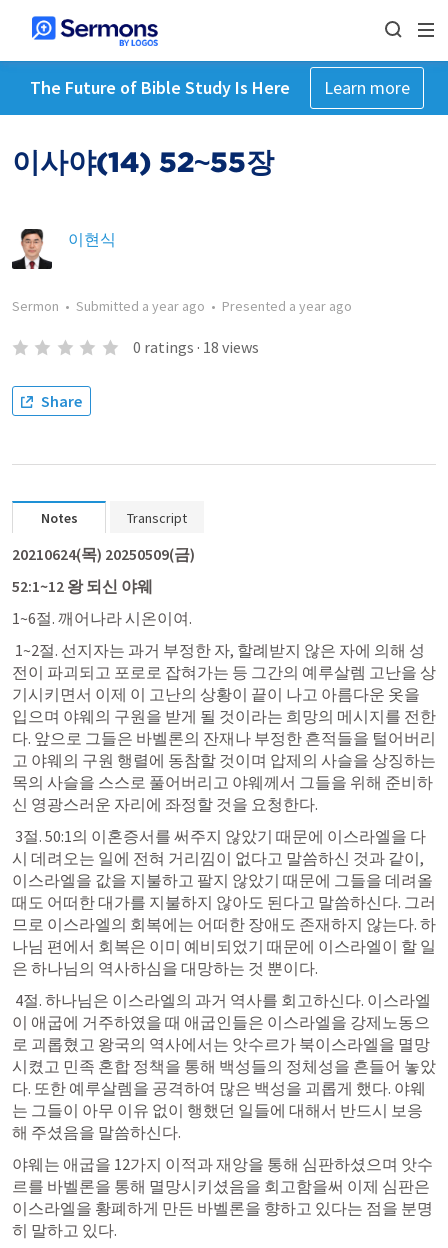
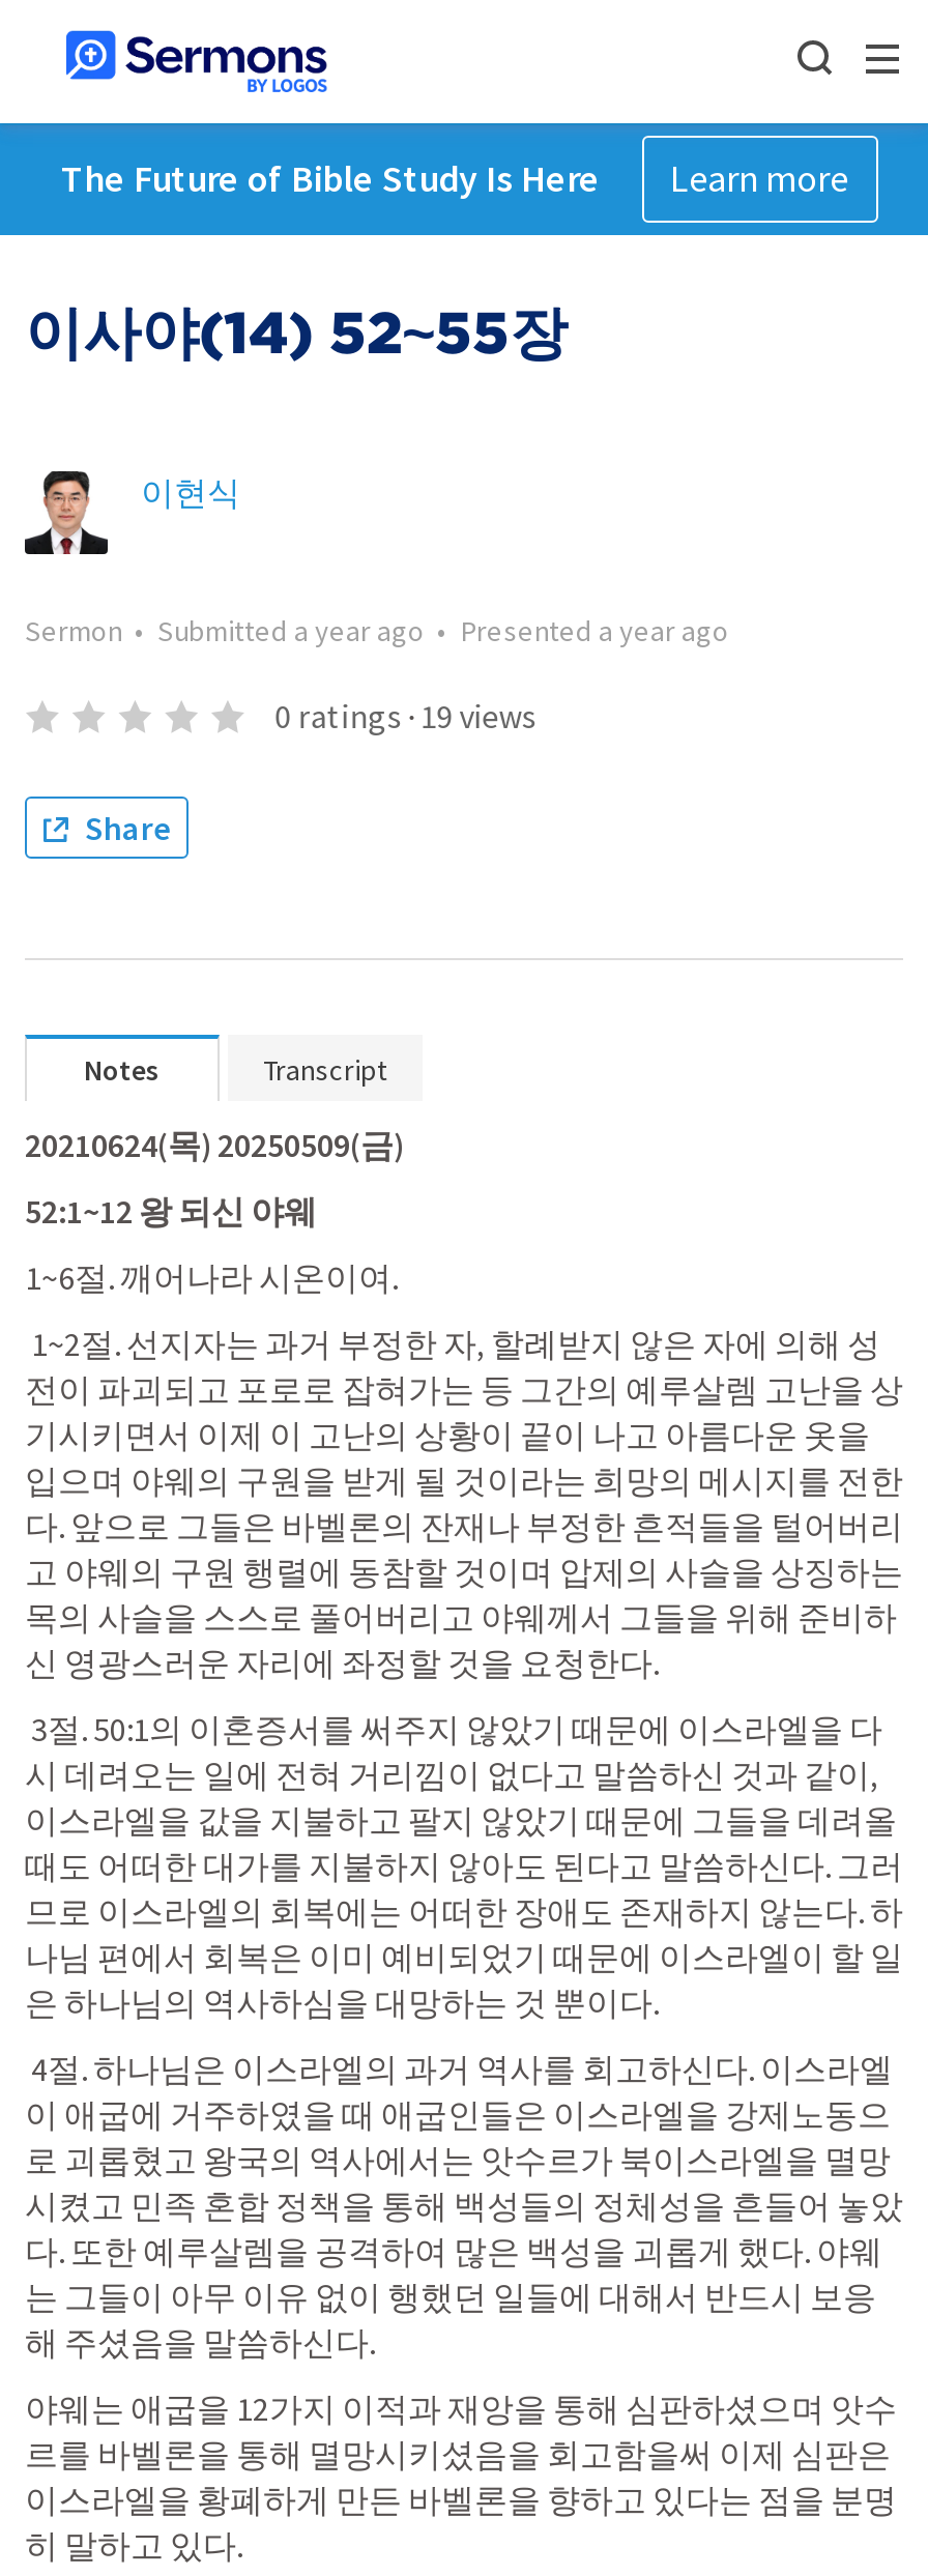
- 0 ratings · 18 views
+ 0 ratings · 19 views
